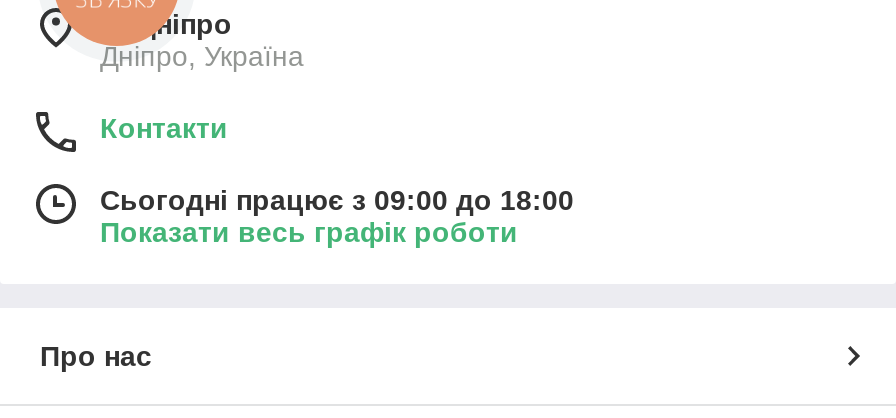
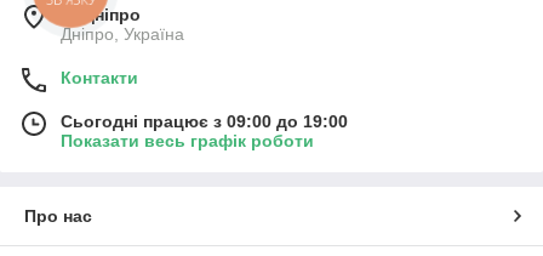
- Сьогодні працює з 09:00 до 18:00
+ Сьогодні працює з 09:00 до 19:00
